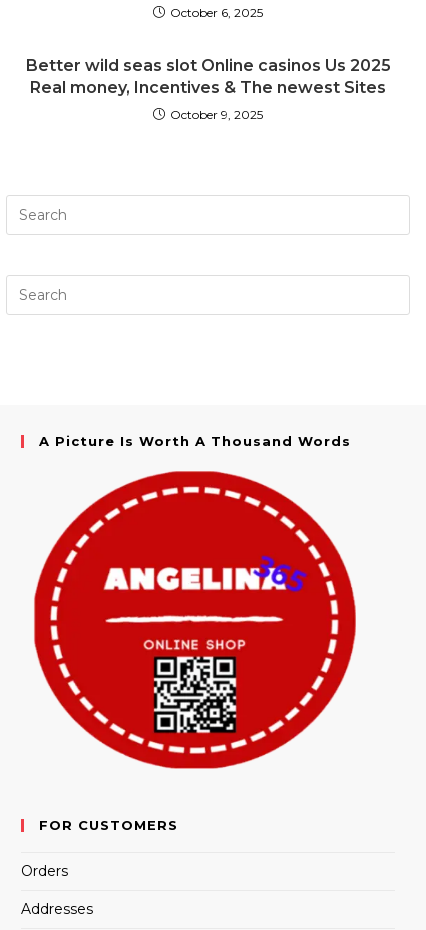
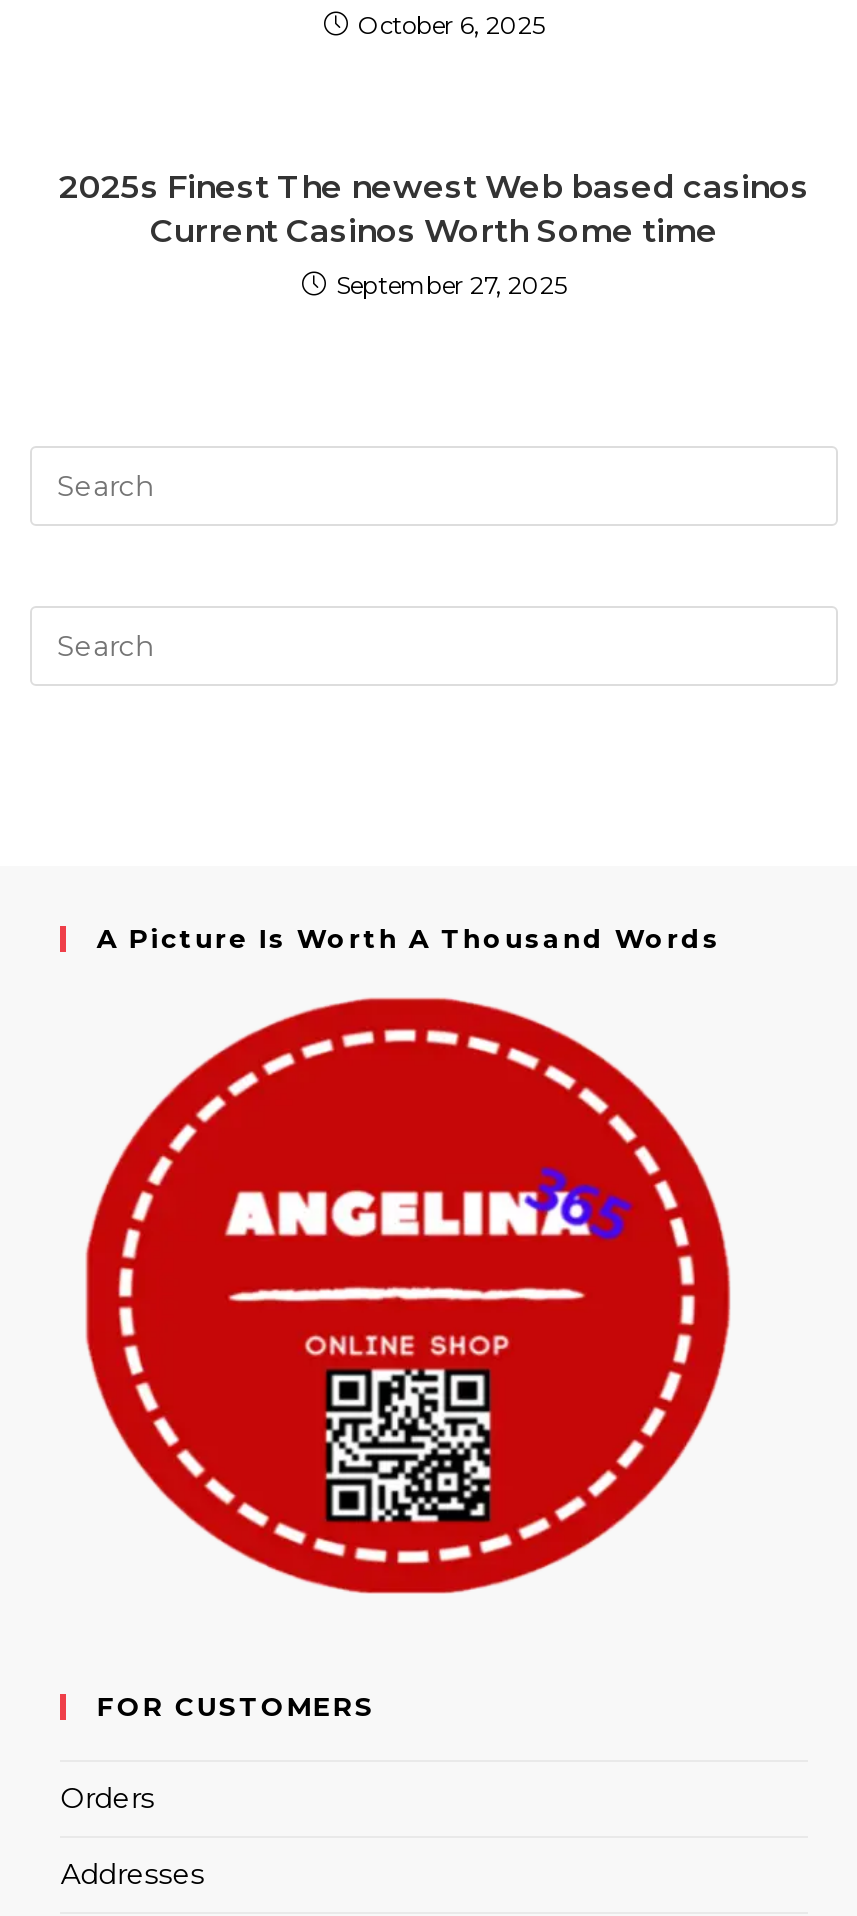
- Better wild seas slot Online casinos Us 2025
- Real money, Incentives & The newest Sites
+ 2025s Finest The newest Web based casinos
+ Current Casinos Worth Some time

- October 9, 2025
+ September 27, 2025
